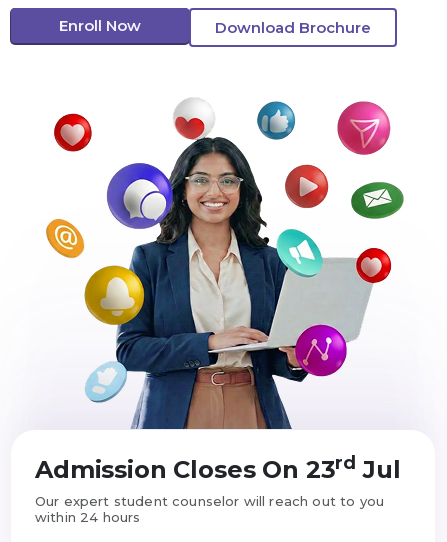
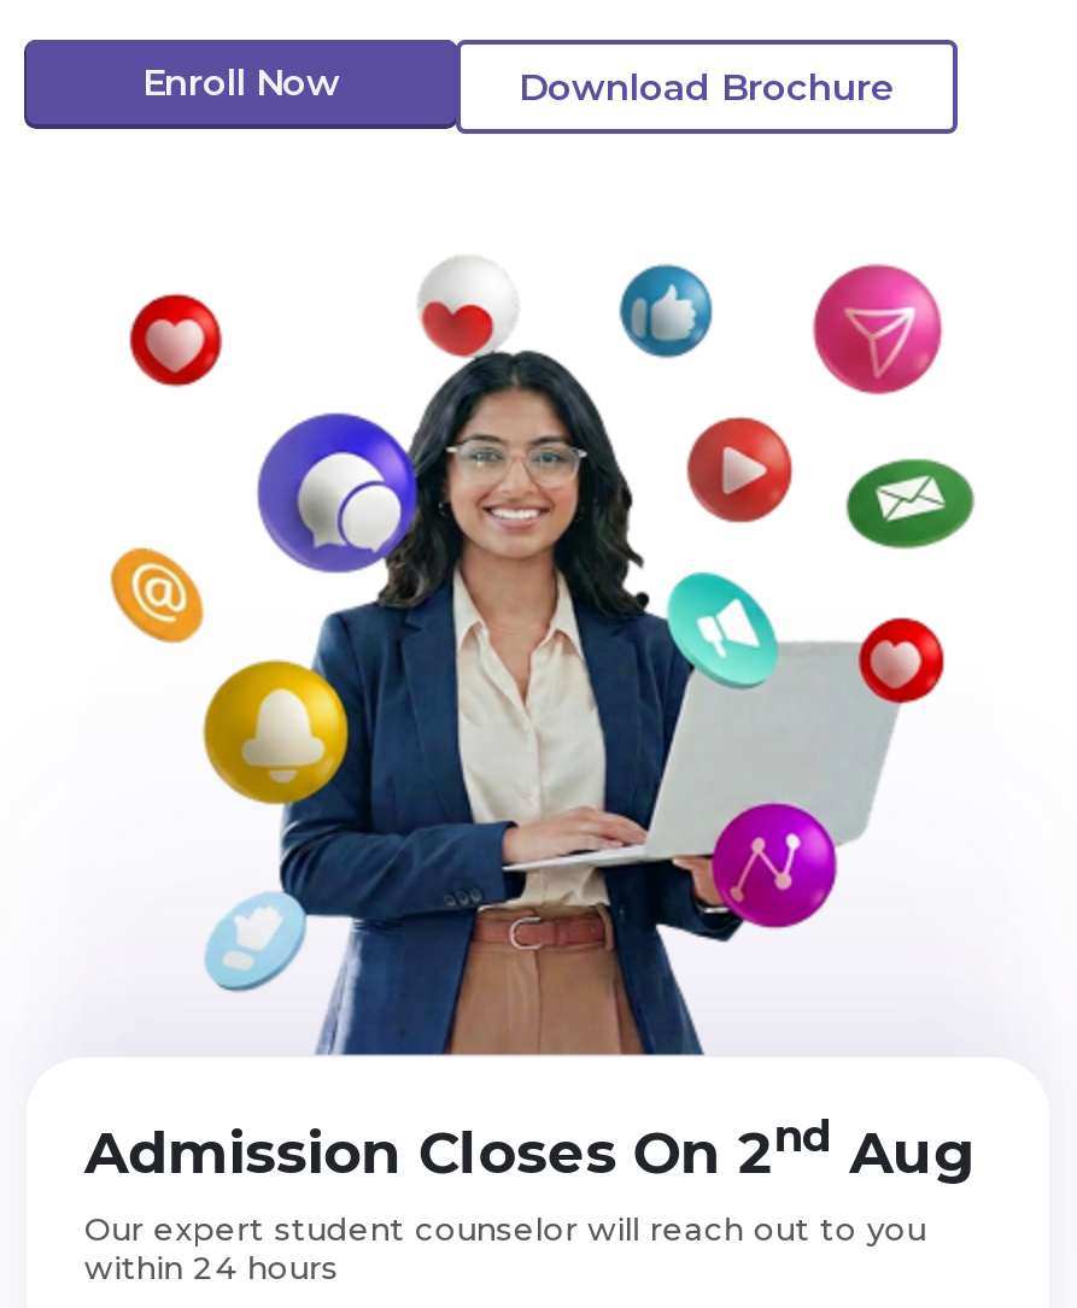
- Admission Closes On 23rd Jul
+ Admission Closes On 2nd Aug
